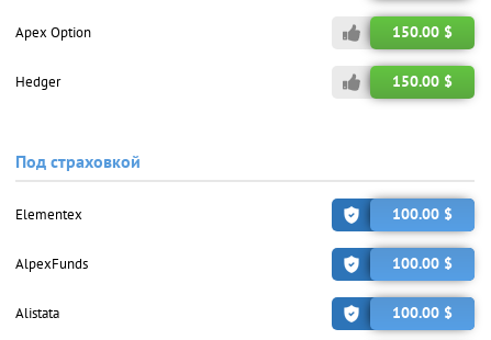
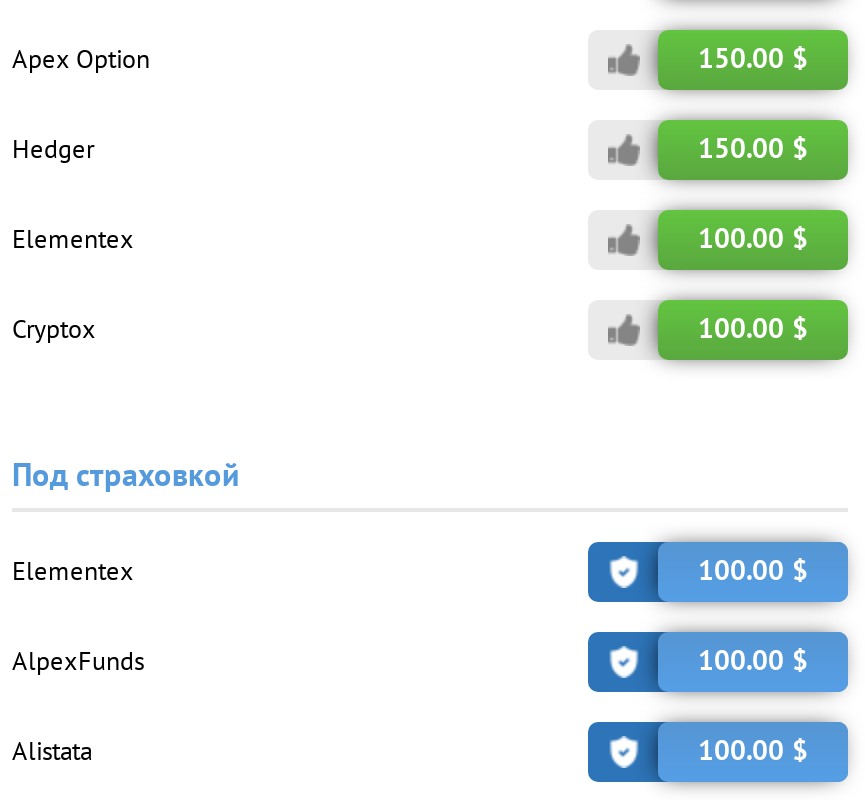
+ Elementex
+ 100.00 $
+ Cryptox
+ 100.00 $
